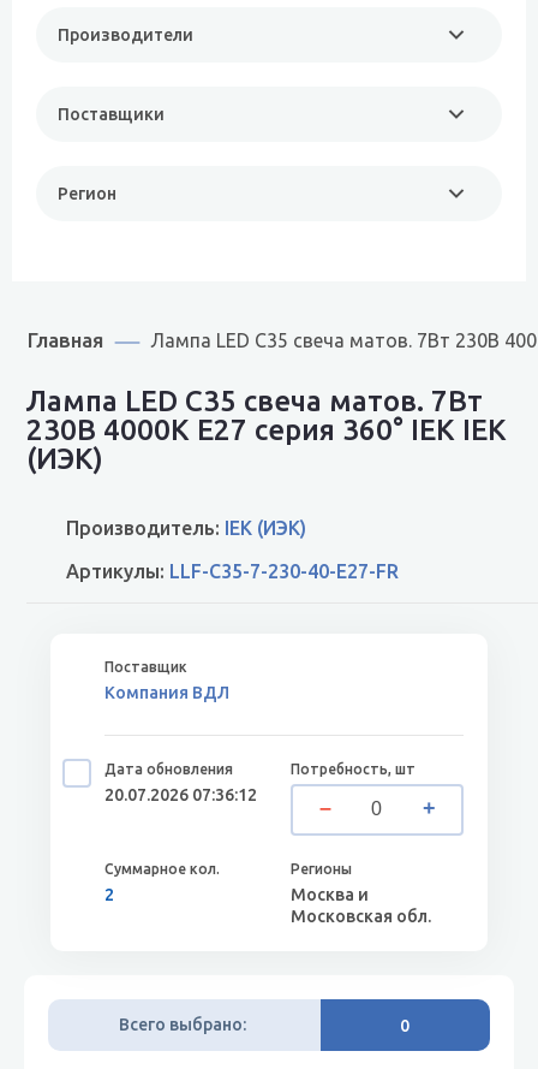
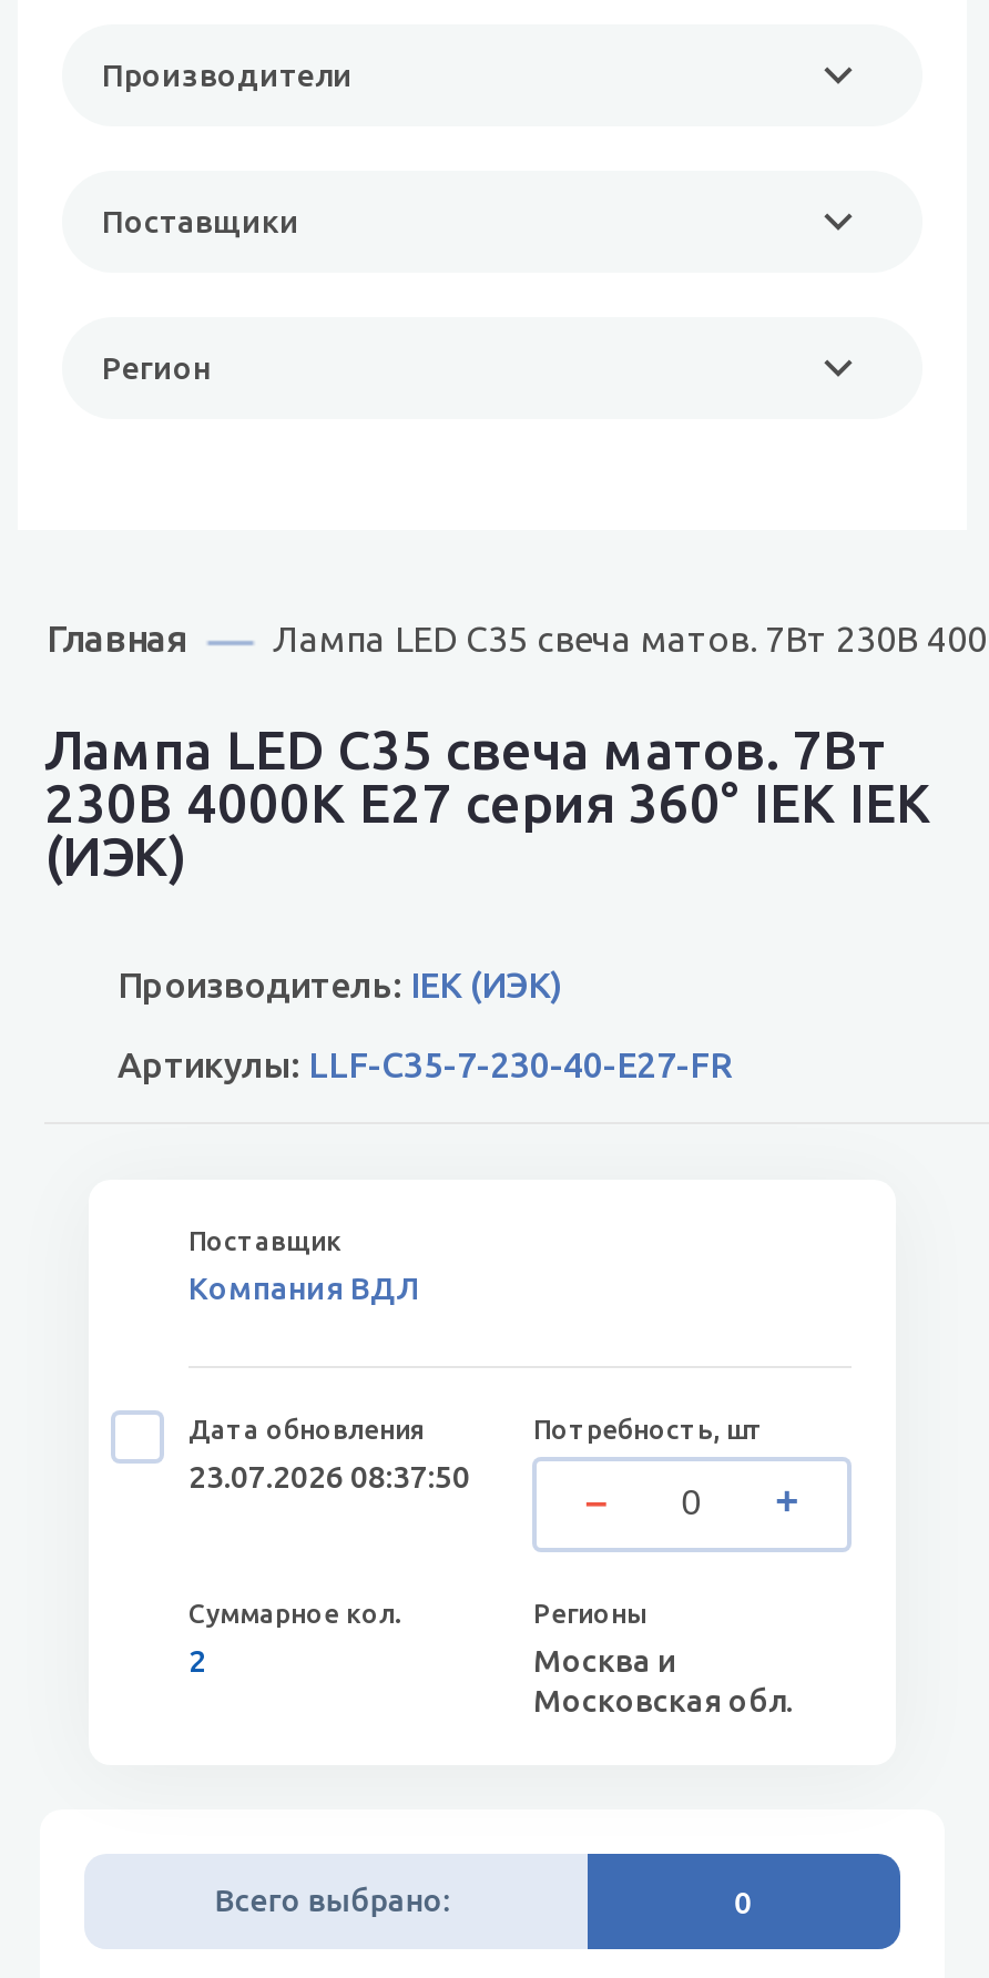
- 20.07.2026 07:36:12
+ 23.07.2026 08:37:50
